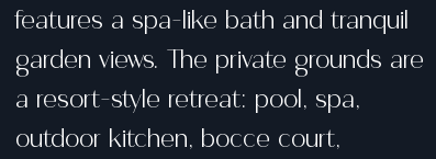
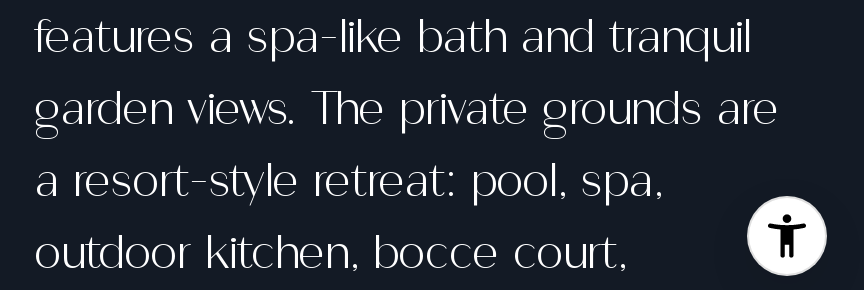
+ [image]
